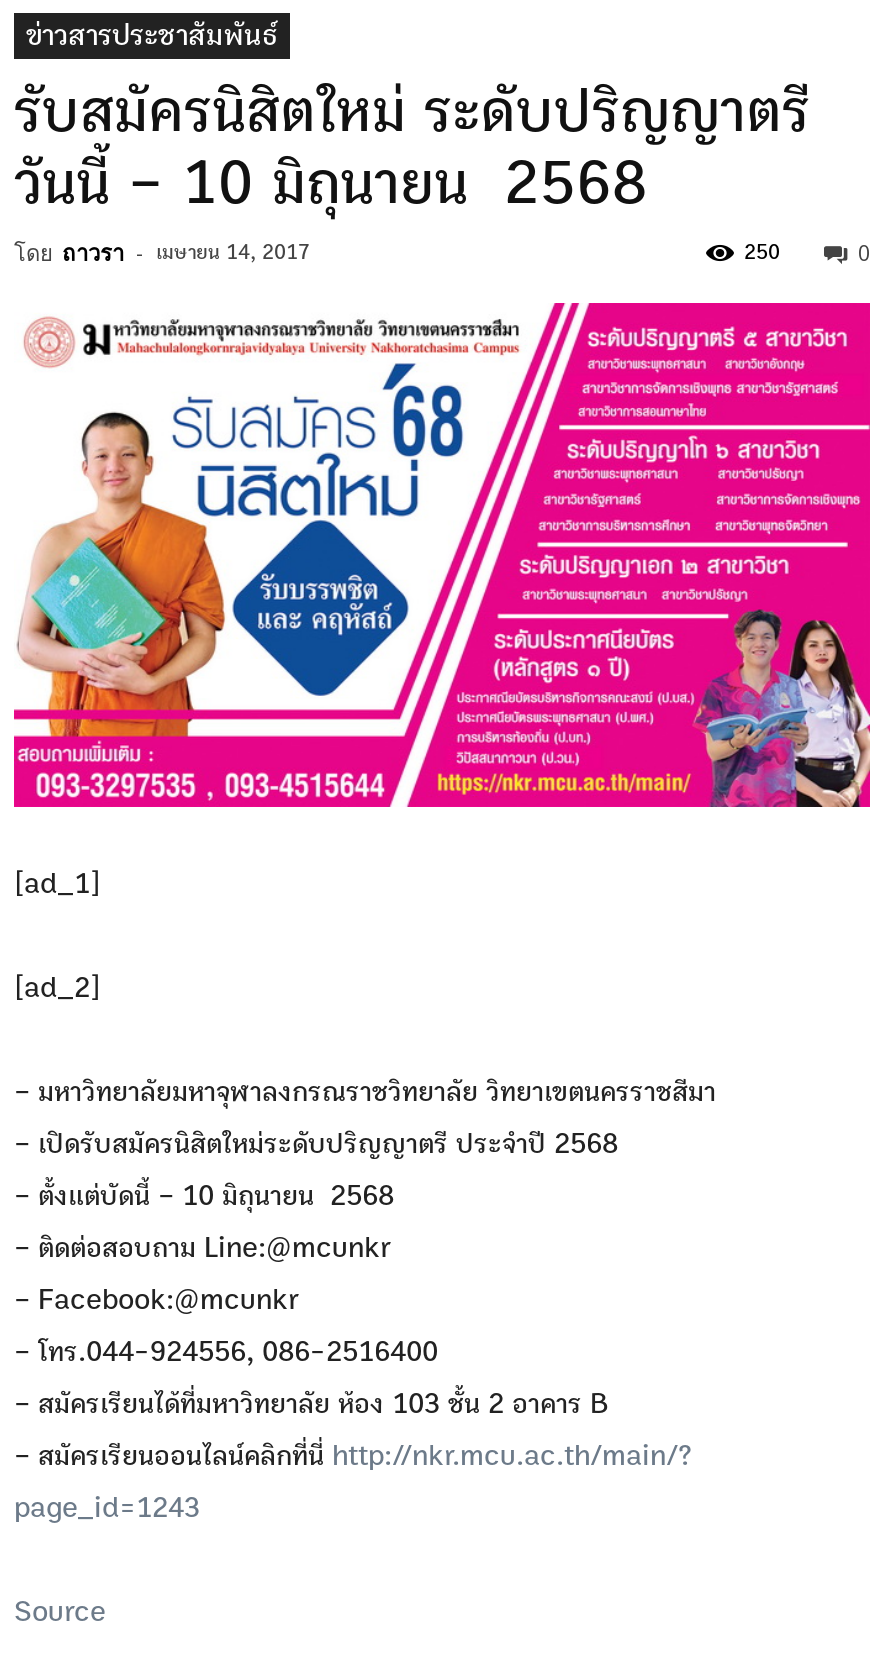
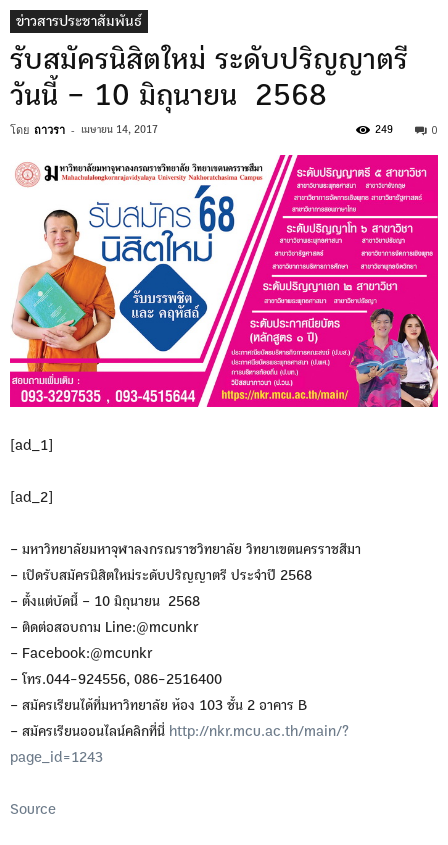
- 250
+ 249
